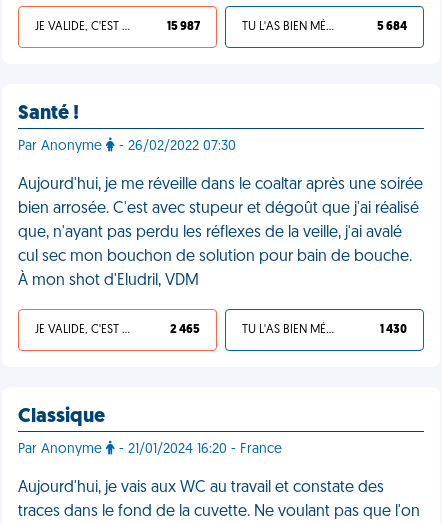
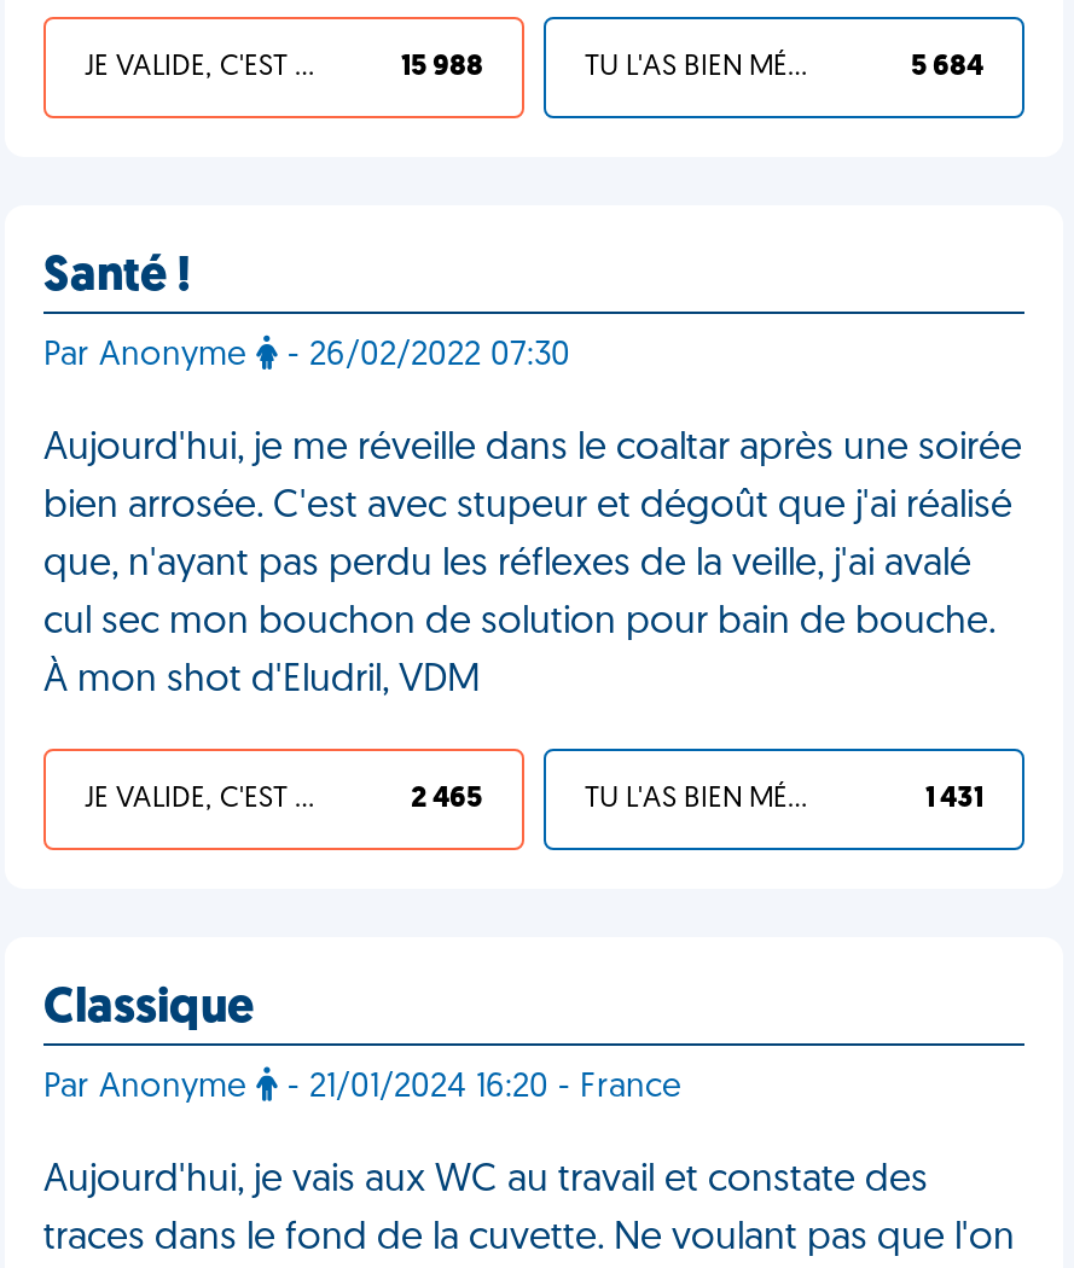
- 15 987
+ 15 988

- 1 430
+ 1 431
